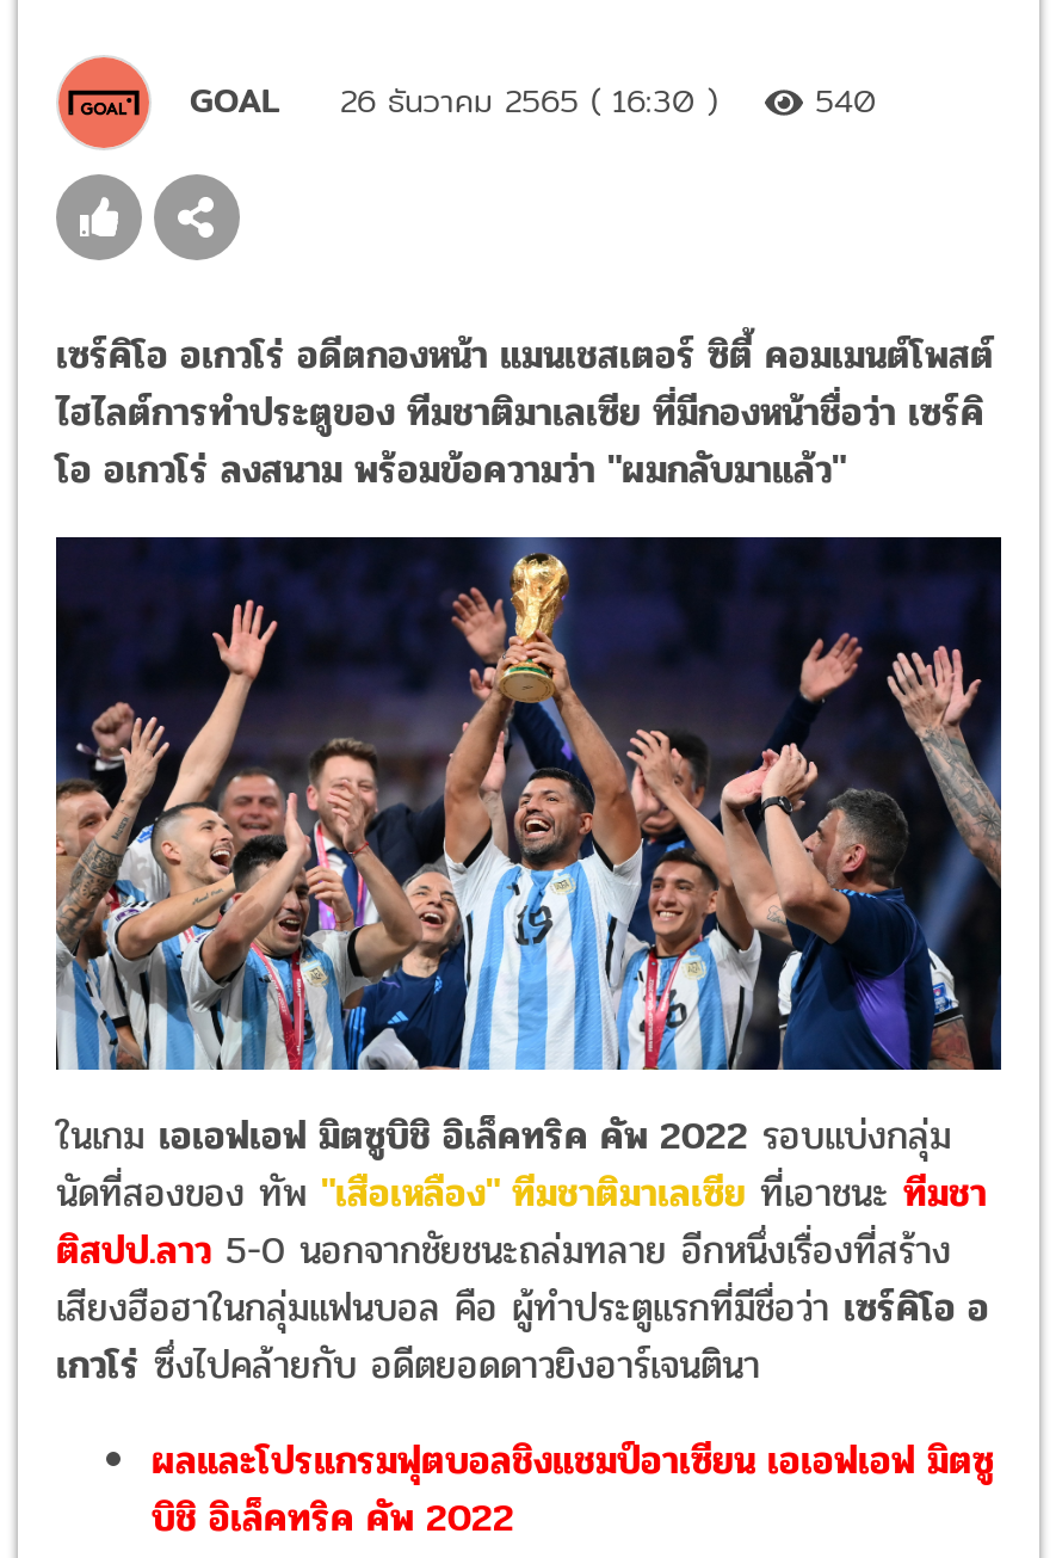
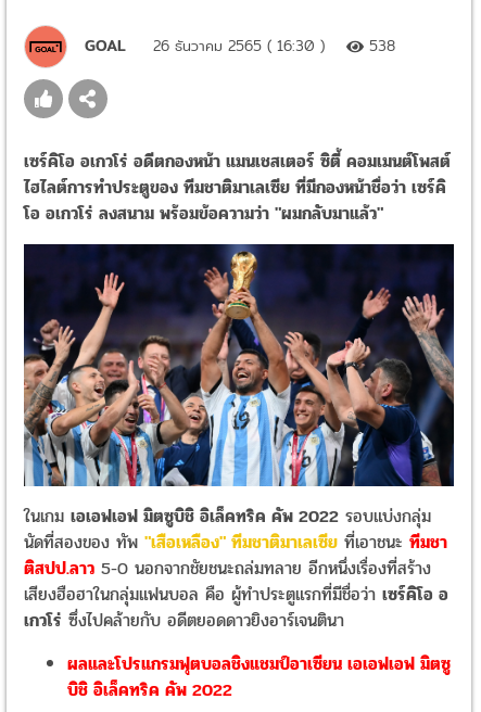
- 540
+ 538
